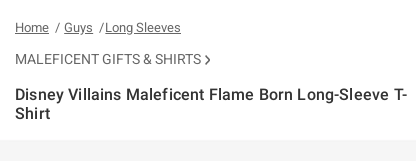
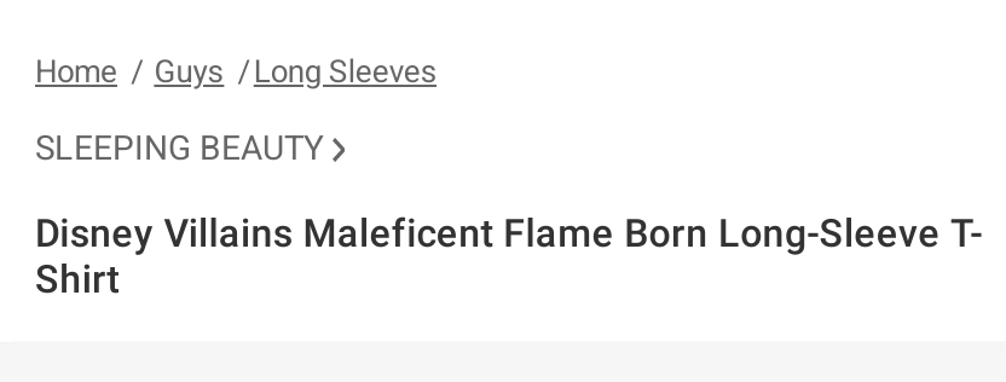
- MALEFICENT GIFTS & SHIRTS
+ SLEEPING BEAUTY
